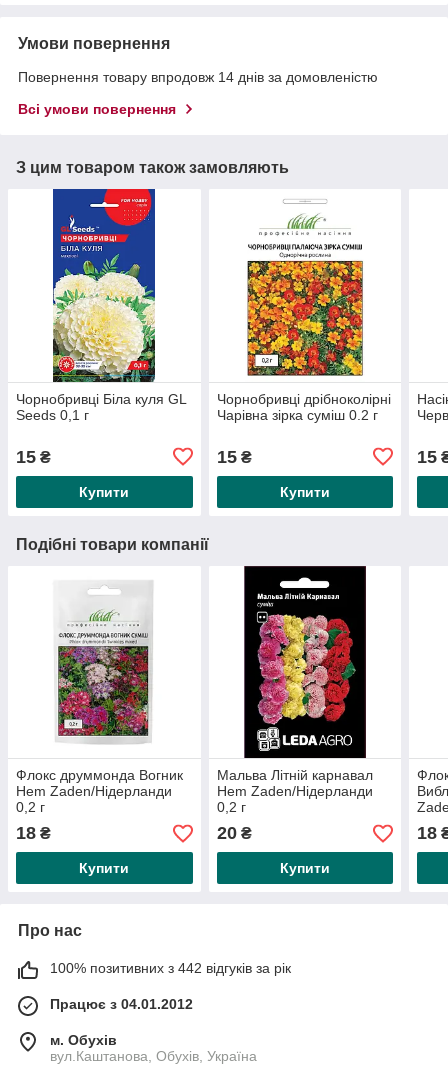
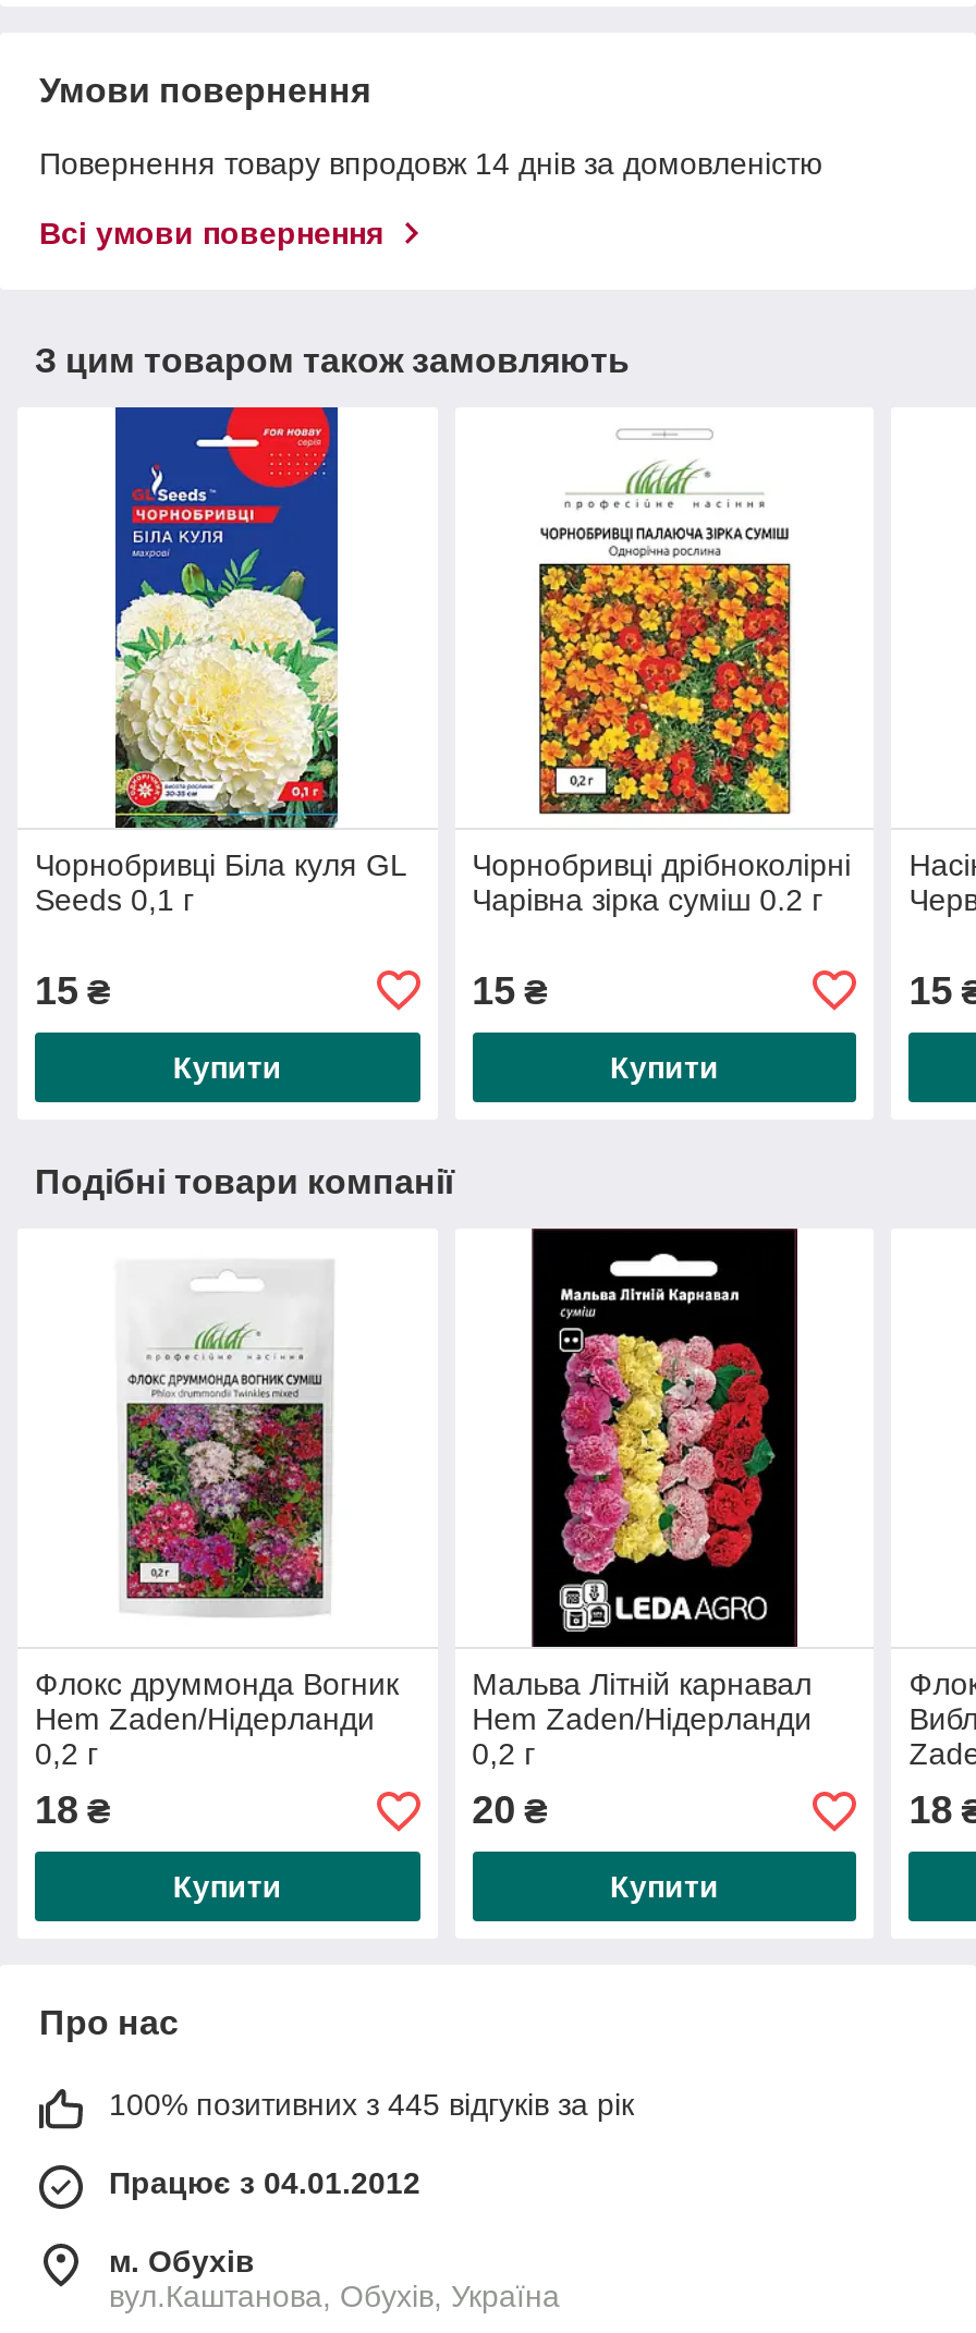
- 100% позитивних з 442 відгуків за рік
+ 100% позитивних з 445 відгуків за рік
